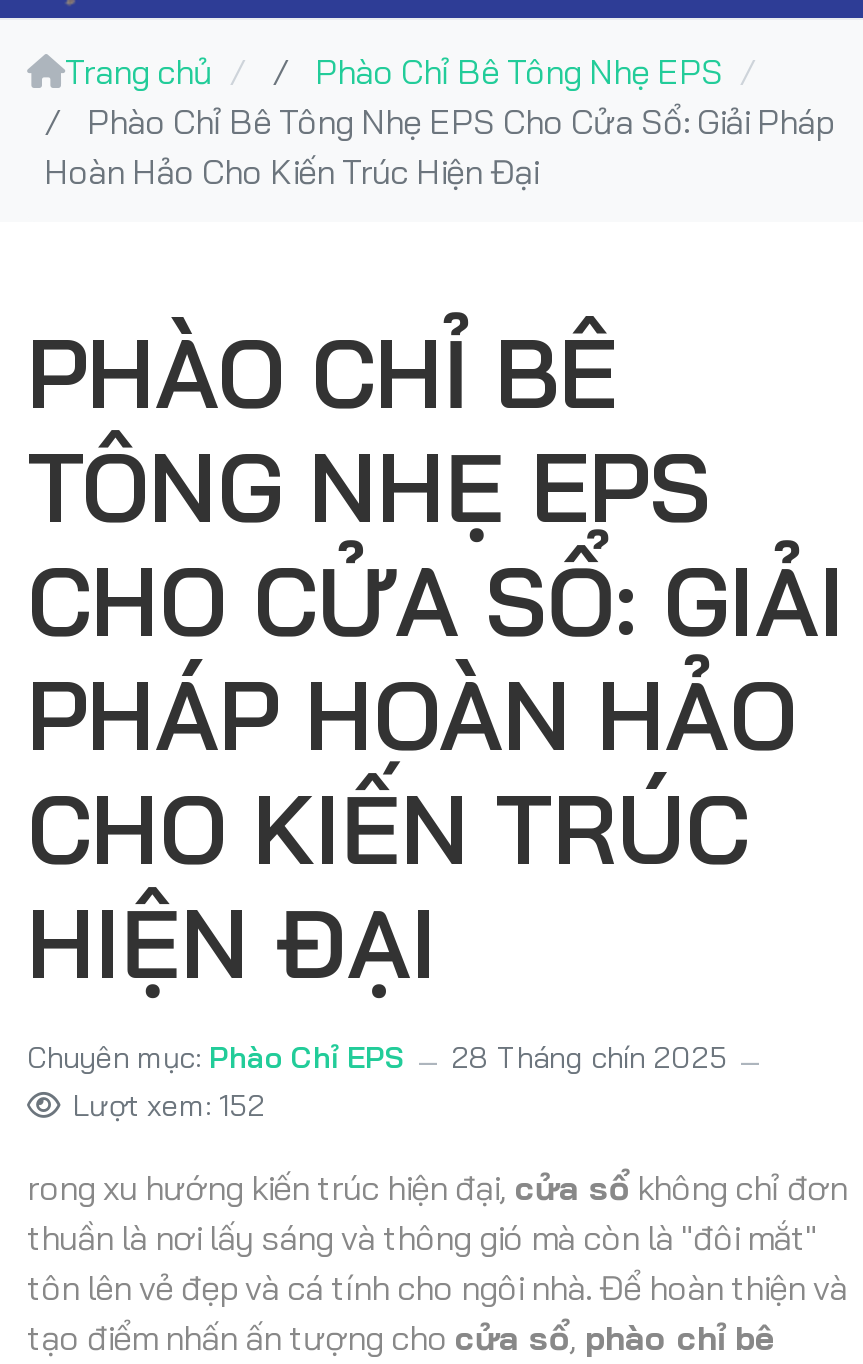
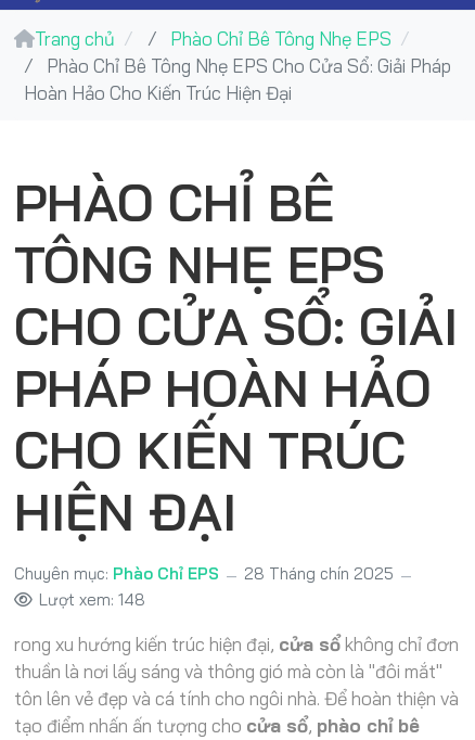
- Lượt xem: 152
+ Lượt xem: 148
